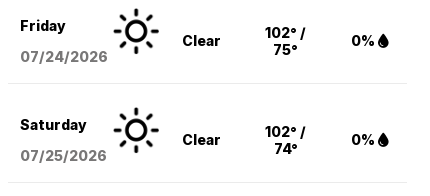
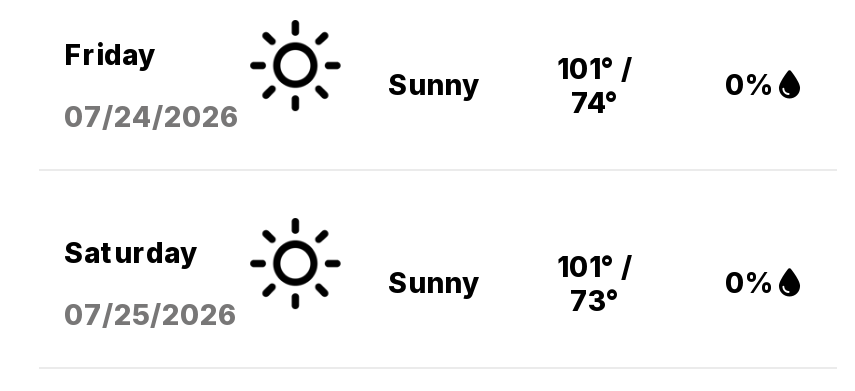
- Clear
- 102° /
- 75°
+ Sunny
+ 101° /
+ 74°

- Clear
- 102° /
- 74°
+ Sunny
+ 101° /
+ 73°
